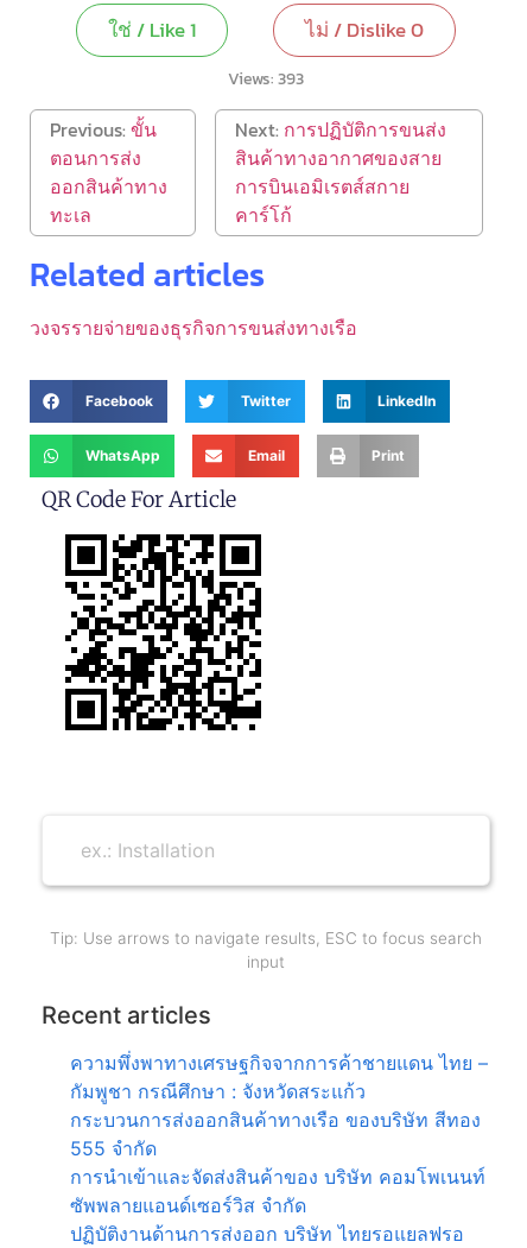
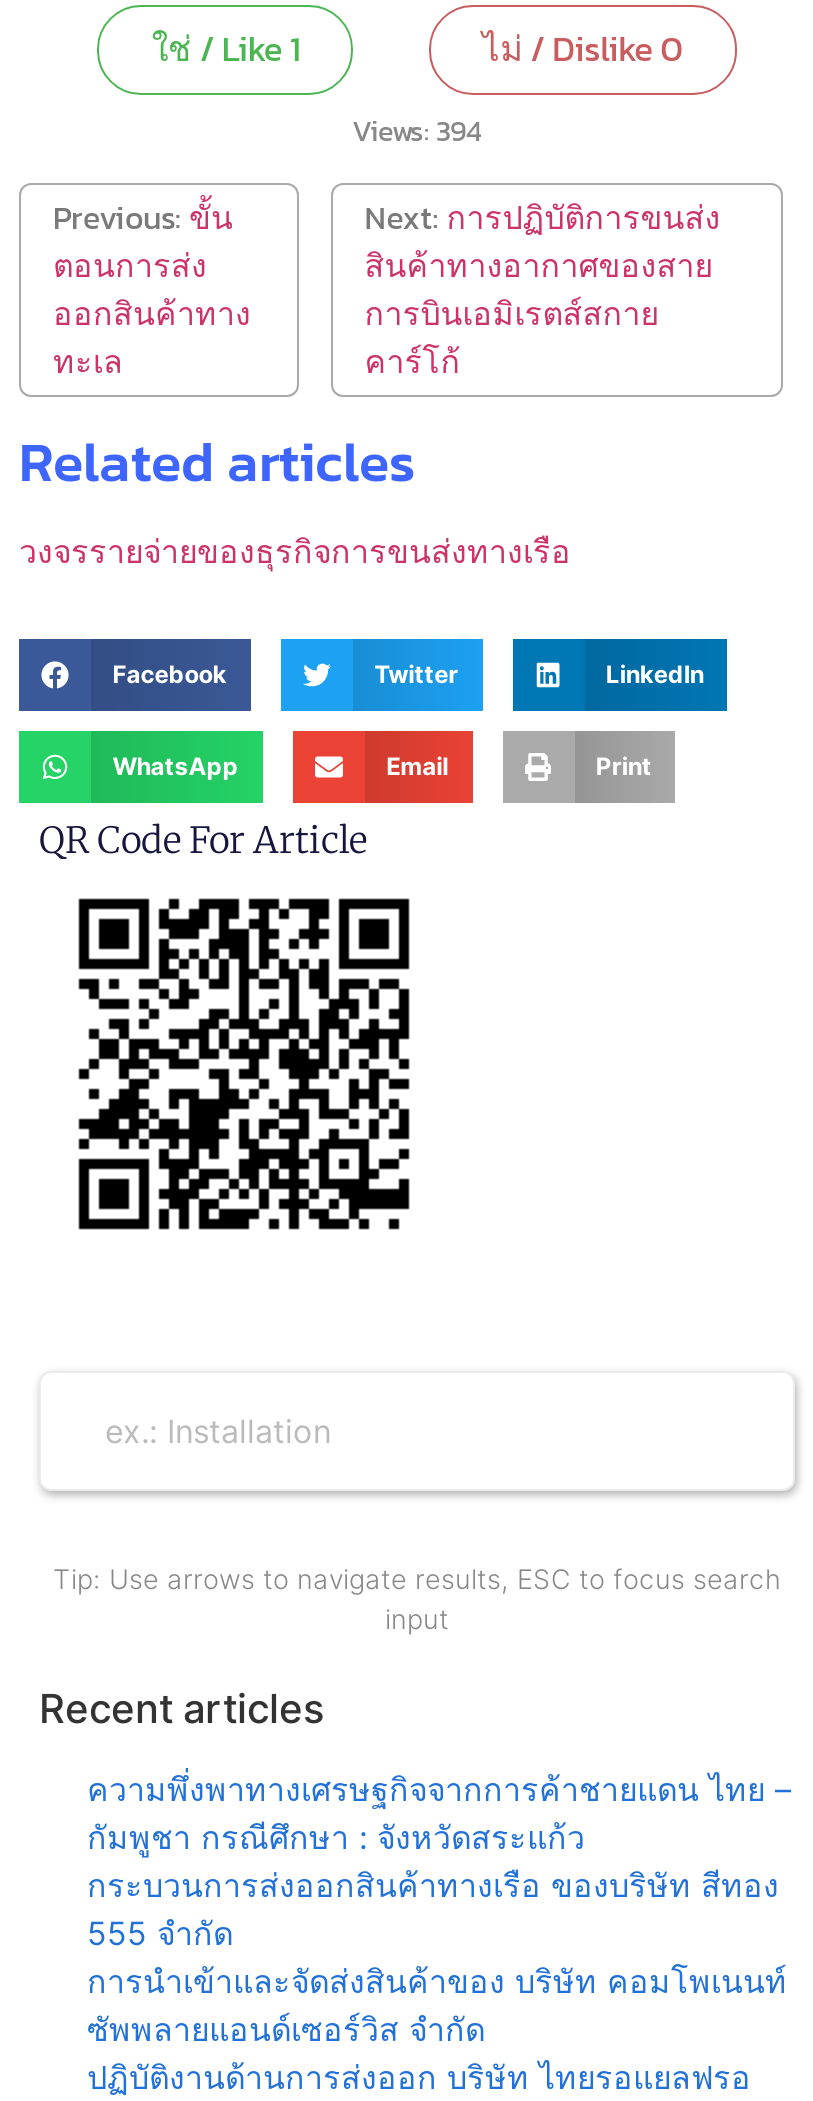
- Views: 393
+ Views: 394
